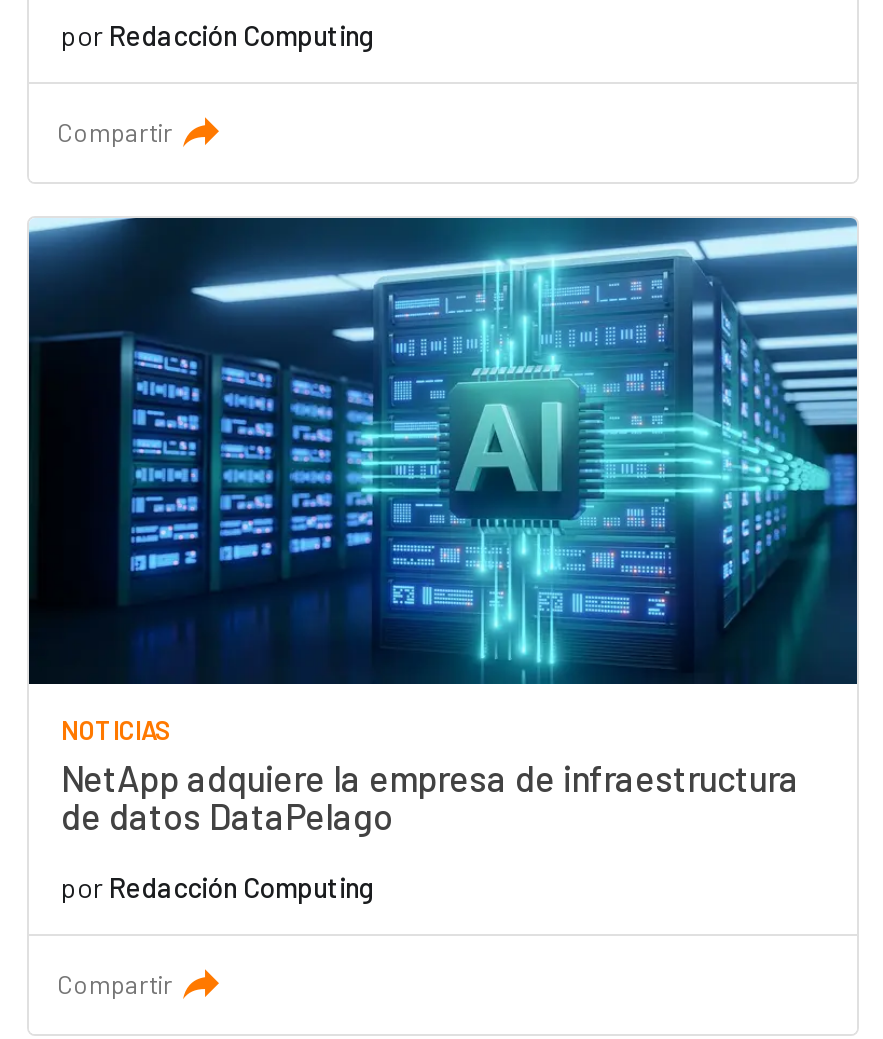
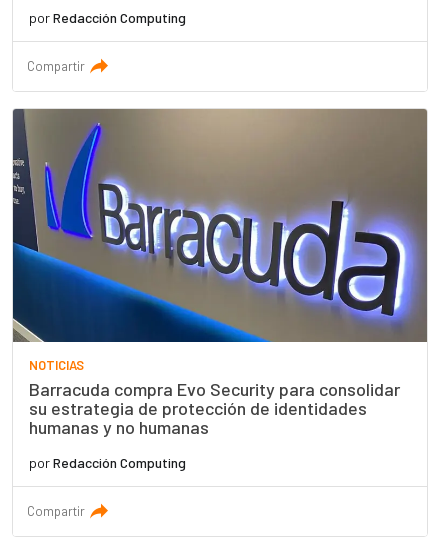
- [image]
- NetApp adquiere la empresa de infraestructura
- de datos DataPelago
+ [image]
+ Barracuda compra Evo Security para consolidar
+ su estrategia de protección de identidades
+ humanas y no humanas
